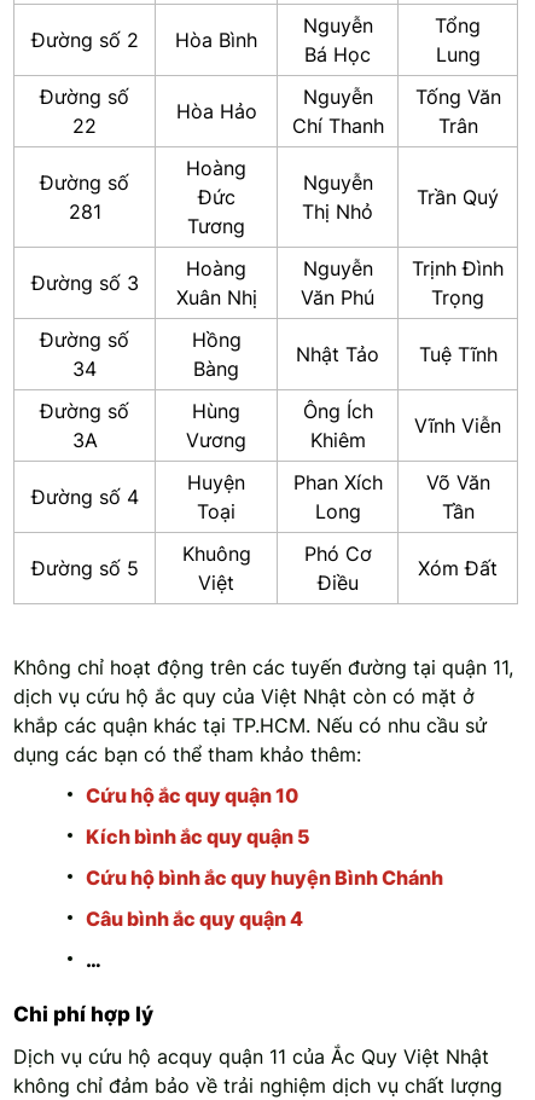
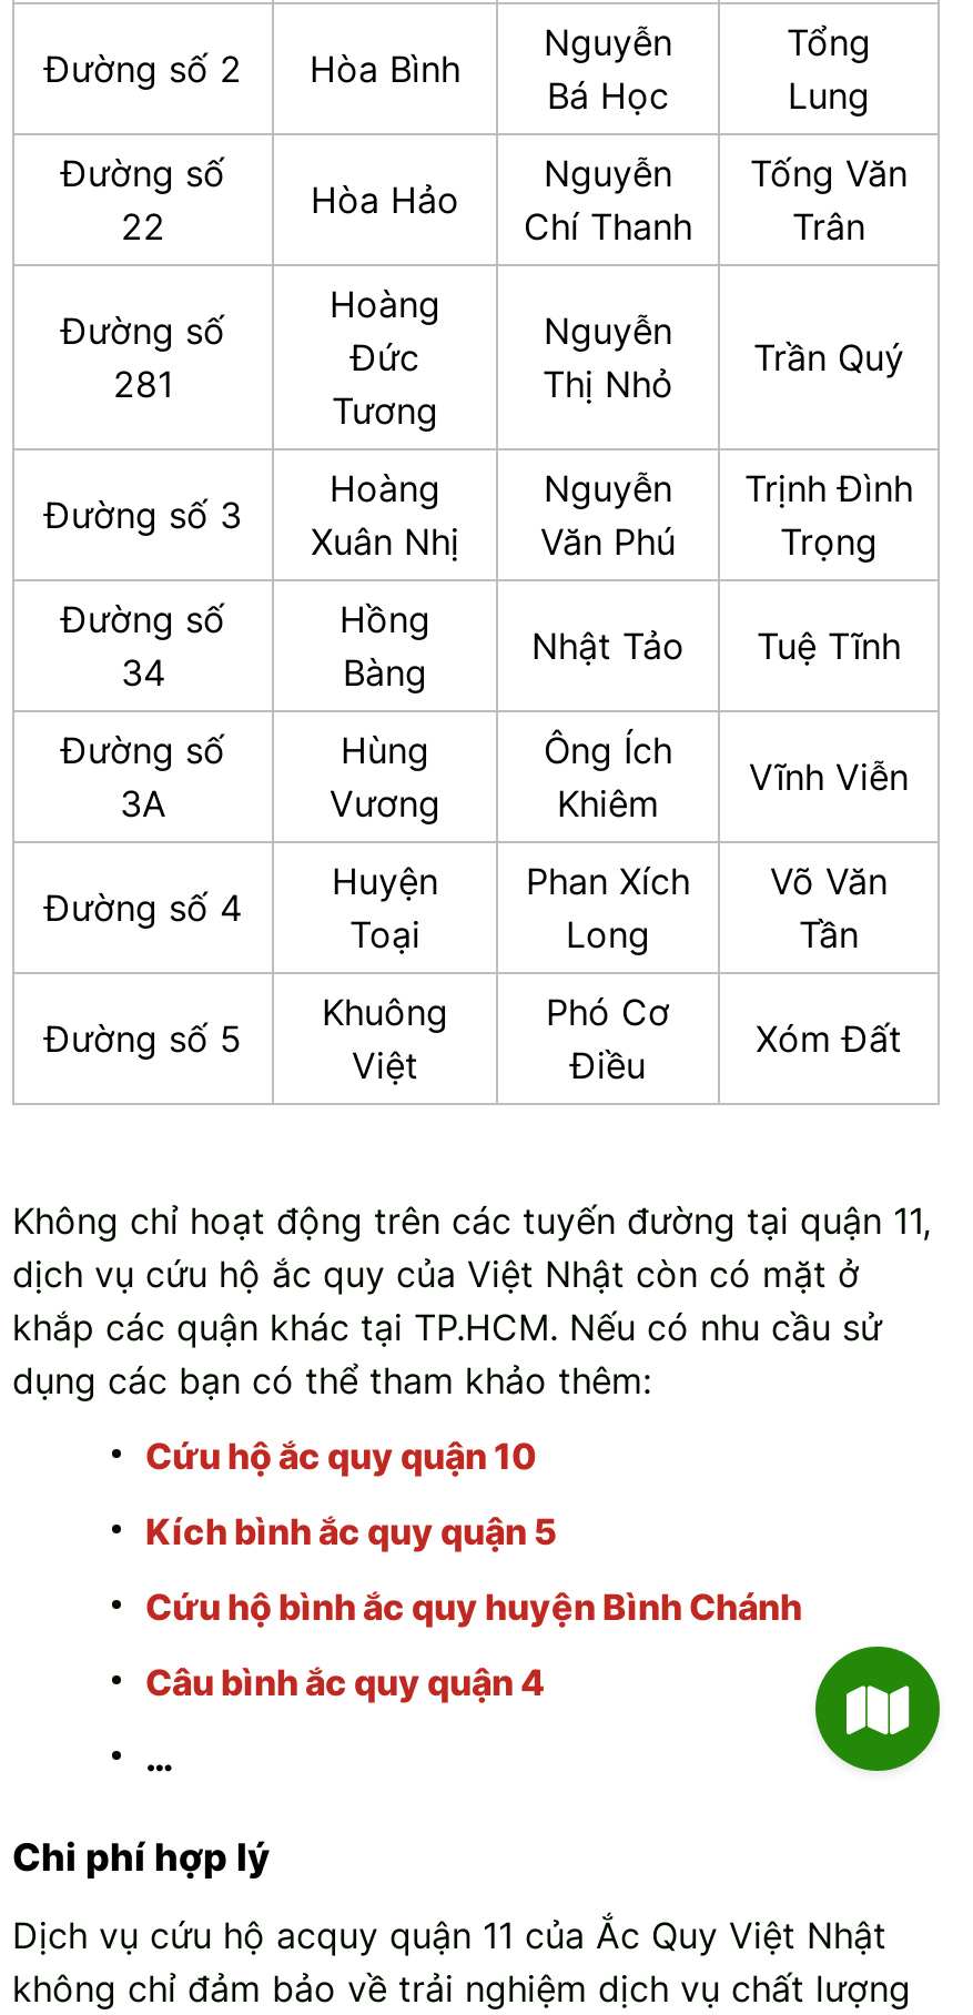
+ [image]
